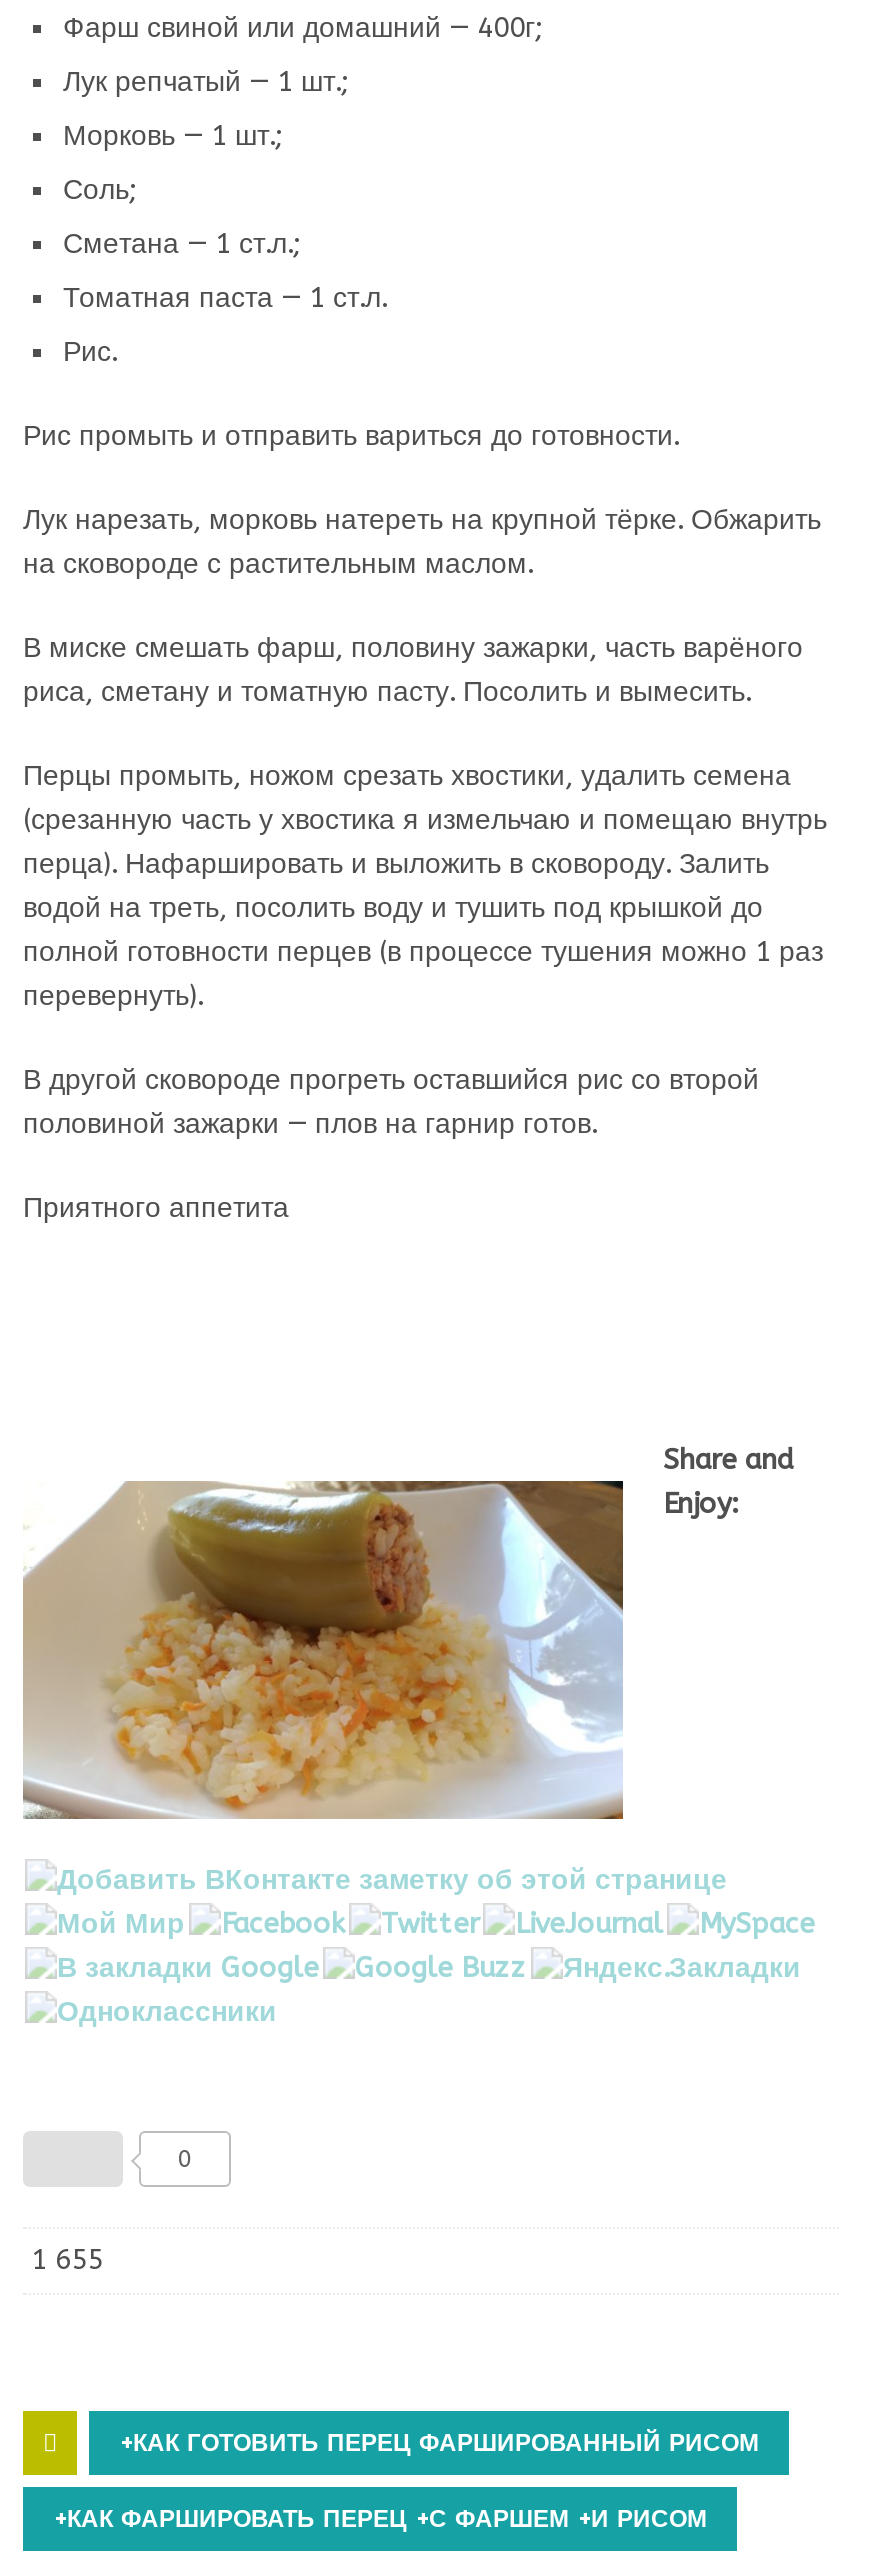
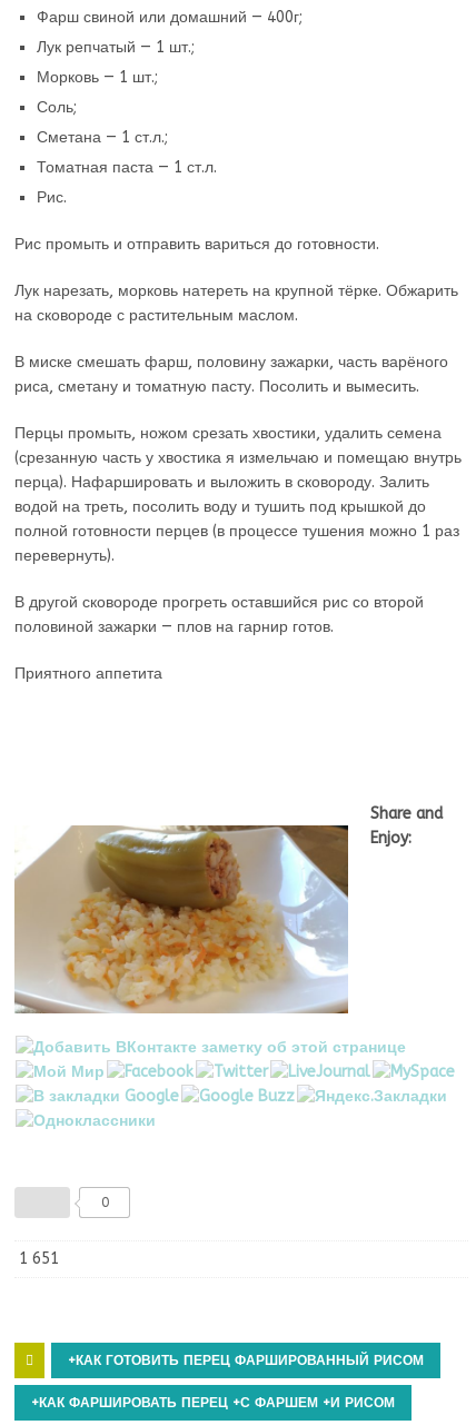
- 1 655
+ 1 651
